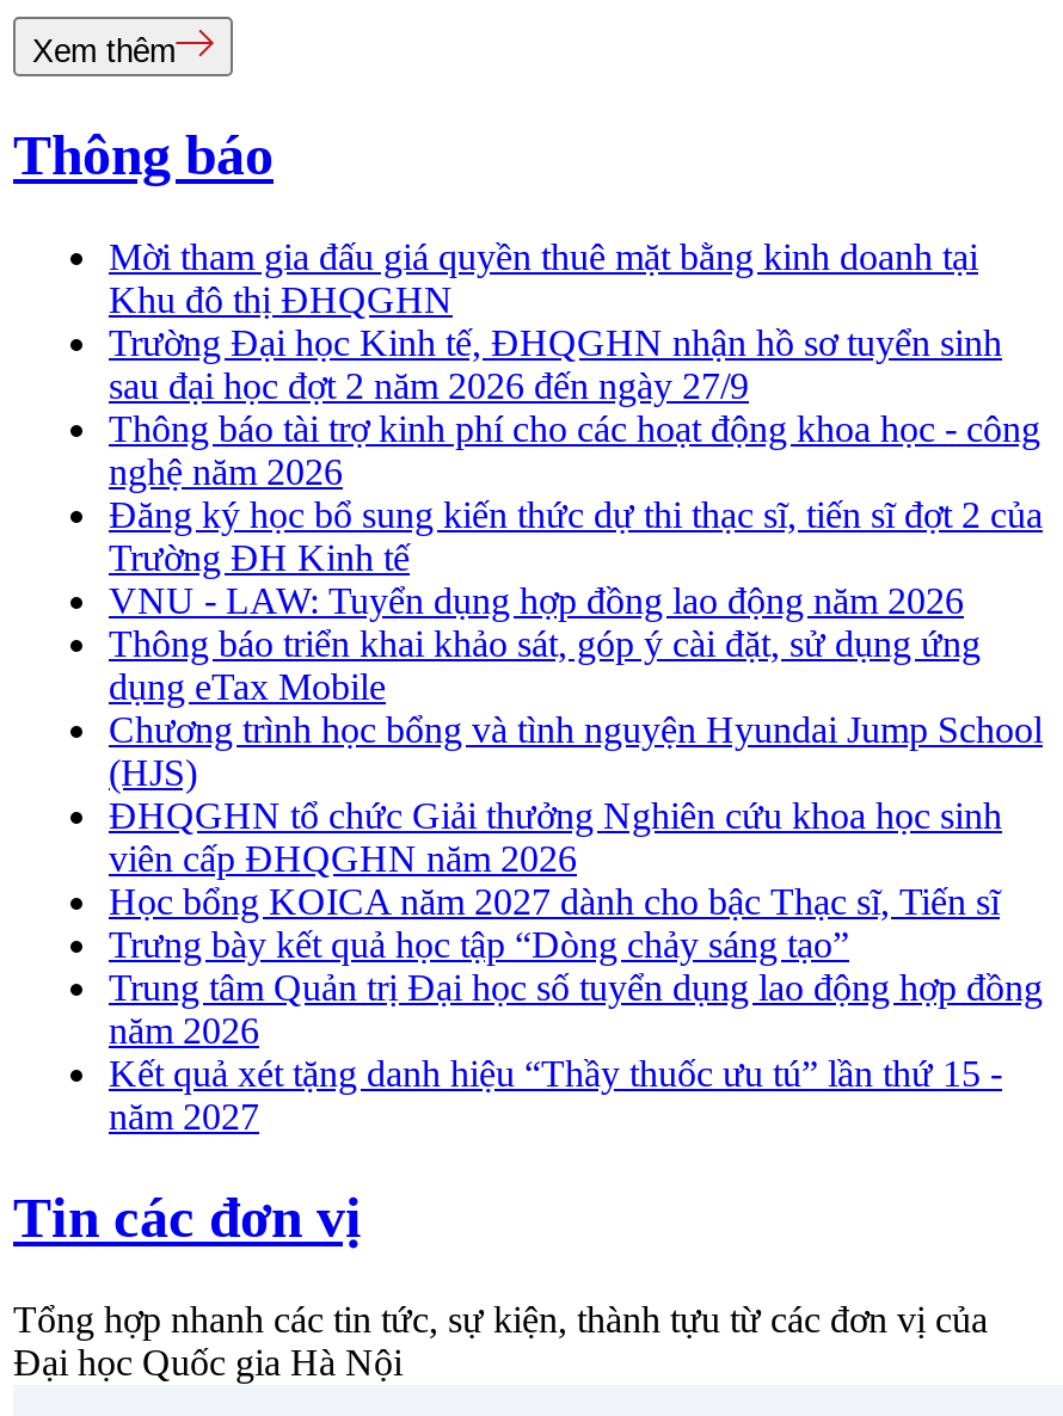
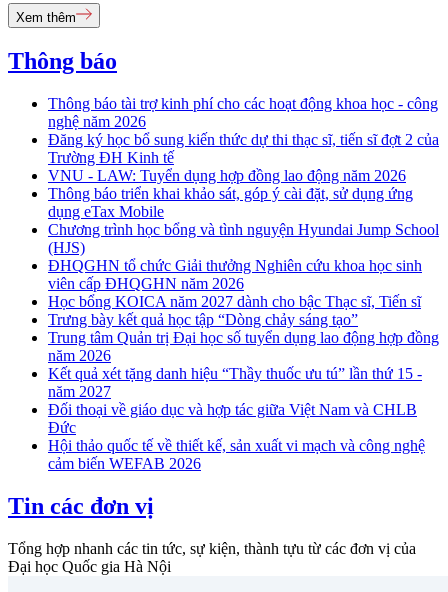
- Mời tham gia đấu giá quyền thuê mặt bằng kinh doanh tại
- Khu đô thị ĐHQGHN
- Trường Đại học Kinh tế, ĐHQGHN nhận hồ sơ tuyển sinh
- sau đại học đợt 2 năm 2026 đến ngày 27/9

moved up: Thông báo tài trợ kinh phí cho các hoạt động khoa học - công | nghệ năm 2026 | Đăng ký học bổ sung kiến thức dự thi thạc sĩ, tiến sĩ đợt 2 của | ... | Kết quả xét tặng danh hiệu “Thầy thuốc ưu tú” lần thứ 15 - | năm 2027

+ Đối thoại về giáo dục và hợp tác giữa Việt Nam và CHLB
+ Đức
+ Hội thảo quốc tế về thiết kế, sản xuất vi mạch và công nghệ
+ cảm biến WEFAB 2026
